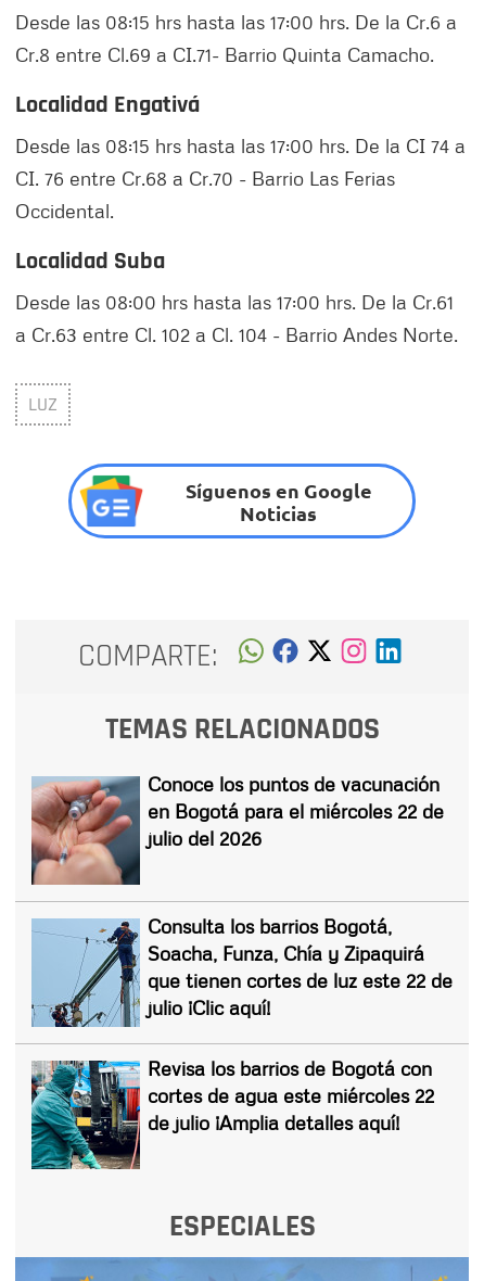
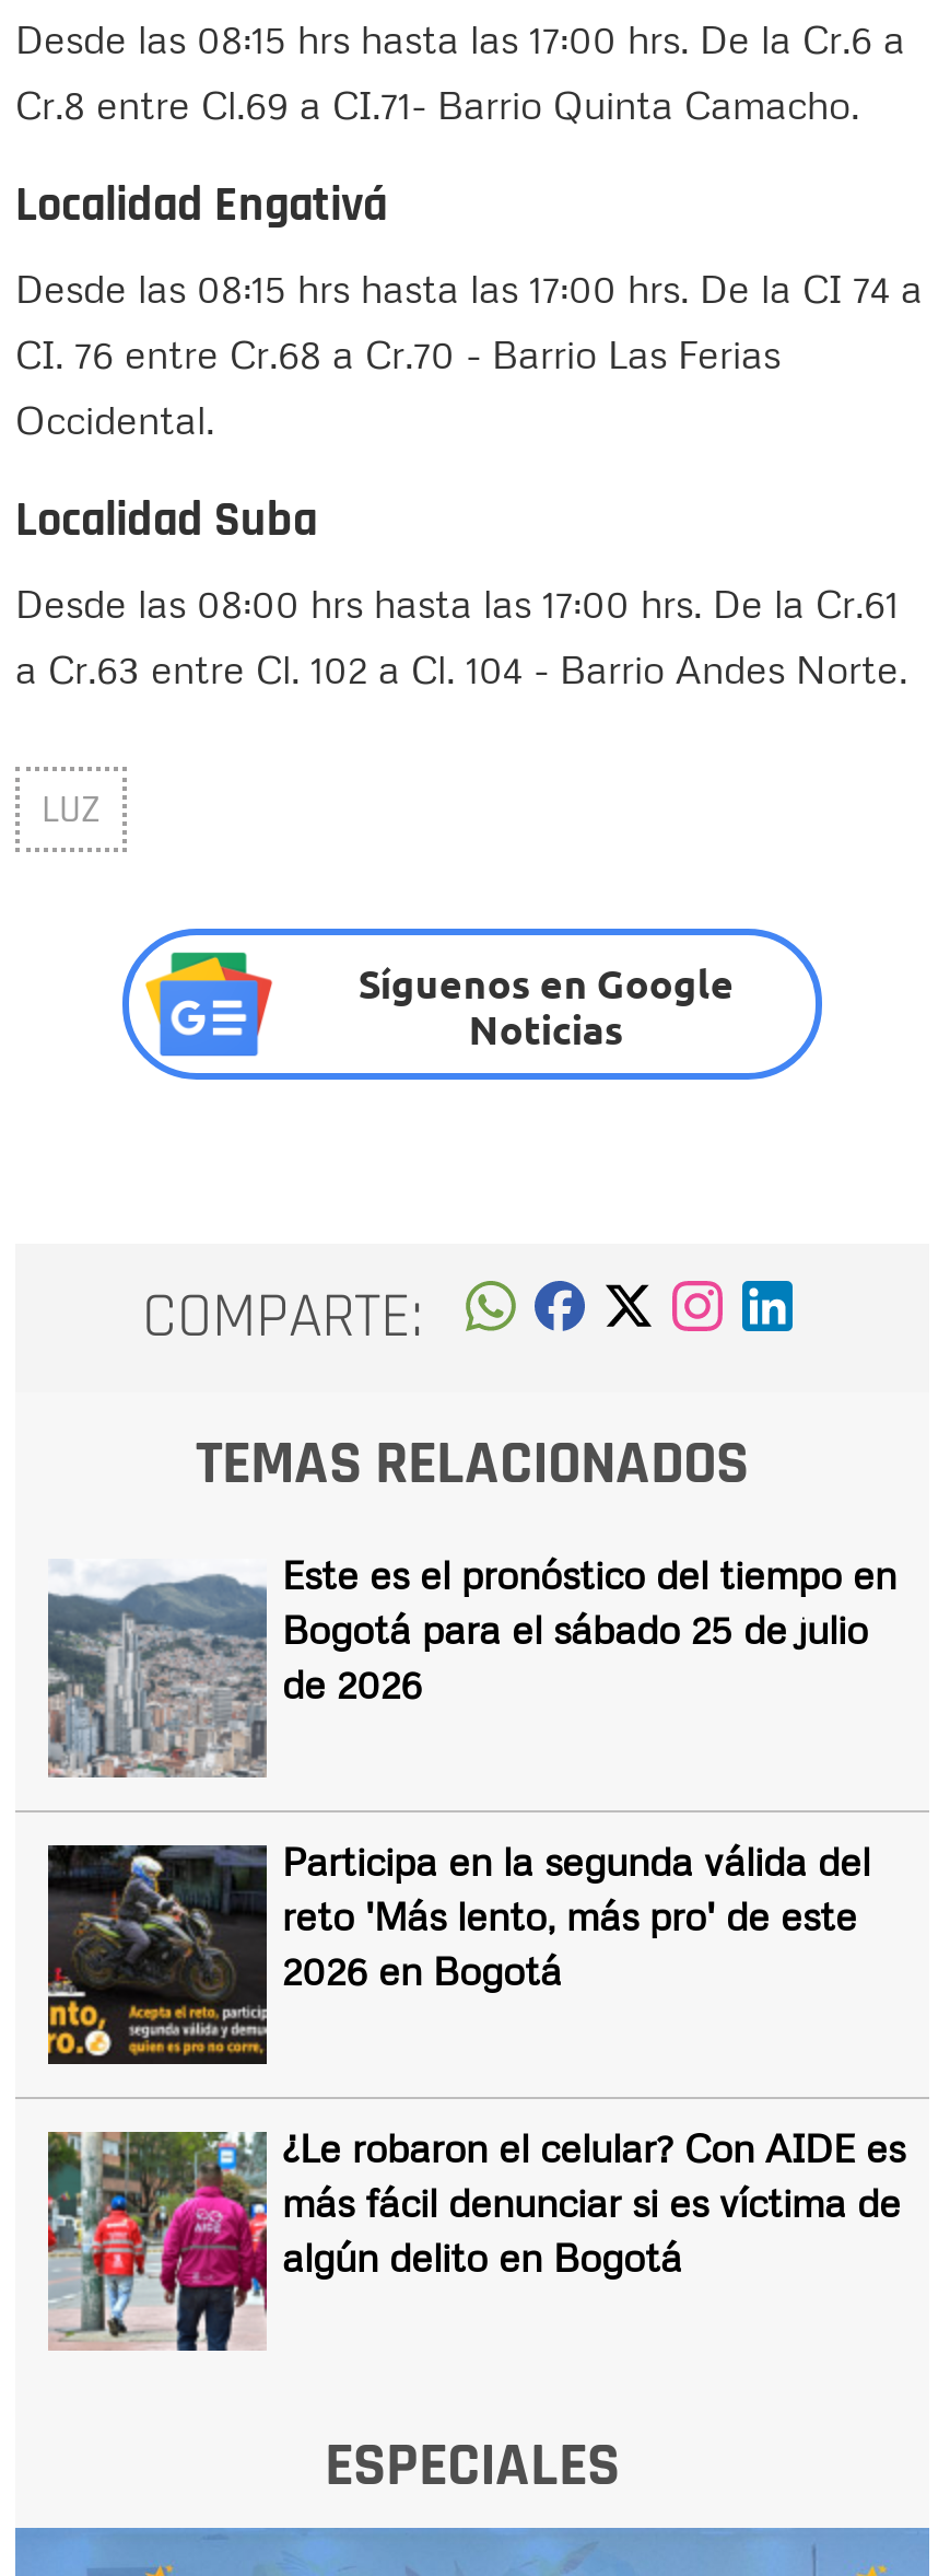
- [image]
- Conoce los puntos de vacunación
- en Bogotá para el miércoles 22 de
- julio del 2026
+ [image]
+ Este es el pronóstico del tiempo en
+ Bogotá para el sábado 25 de julio
+ de 2026

- [image]
- Consulta los barrios Bogotá,
- Soacha, Funza, Chía y Zipaquirá
- que tienen cortes de luz este 22 de
- julio ¡Clic aquí!
+ [image]
+ Participa en la segunda válida del
+ reto 'Más lento, más pro' de este
+ 2026 en Bogotá

- [image]
- Revisa los barrios de Bogotá con
- cortes de agua este miércoles 22
- de julio ¡Amplia detalles aquí!
+ [image]
+ ¿Le robaron el celular? Con AIDE es
+ más fácil denunciar si es víctima de
+ algún delito en Bogotá
